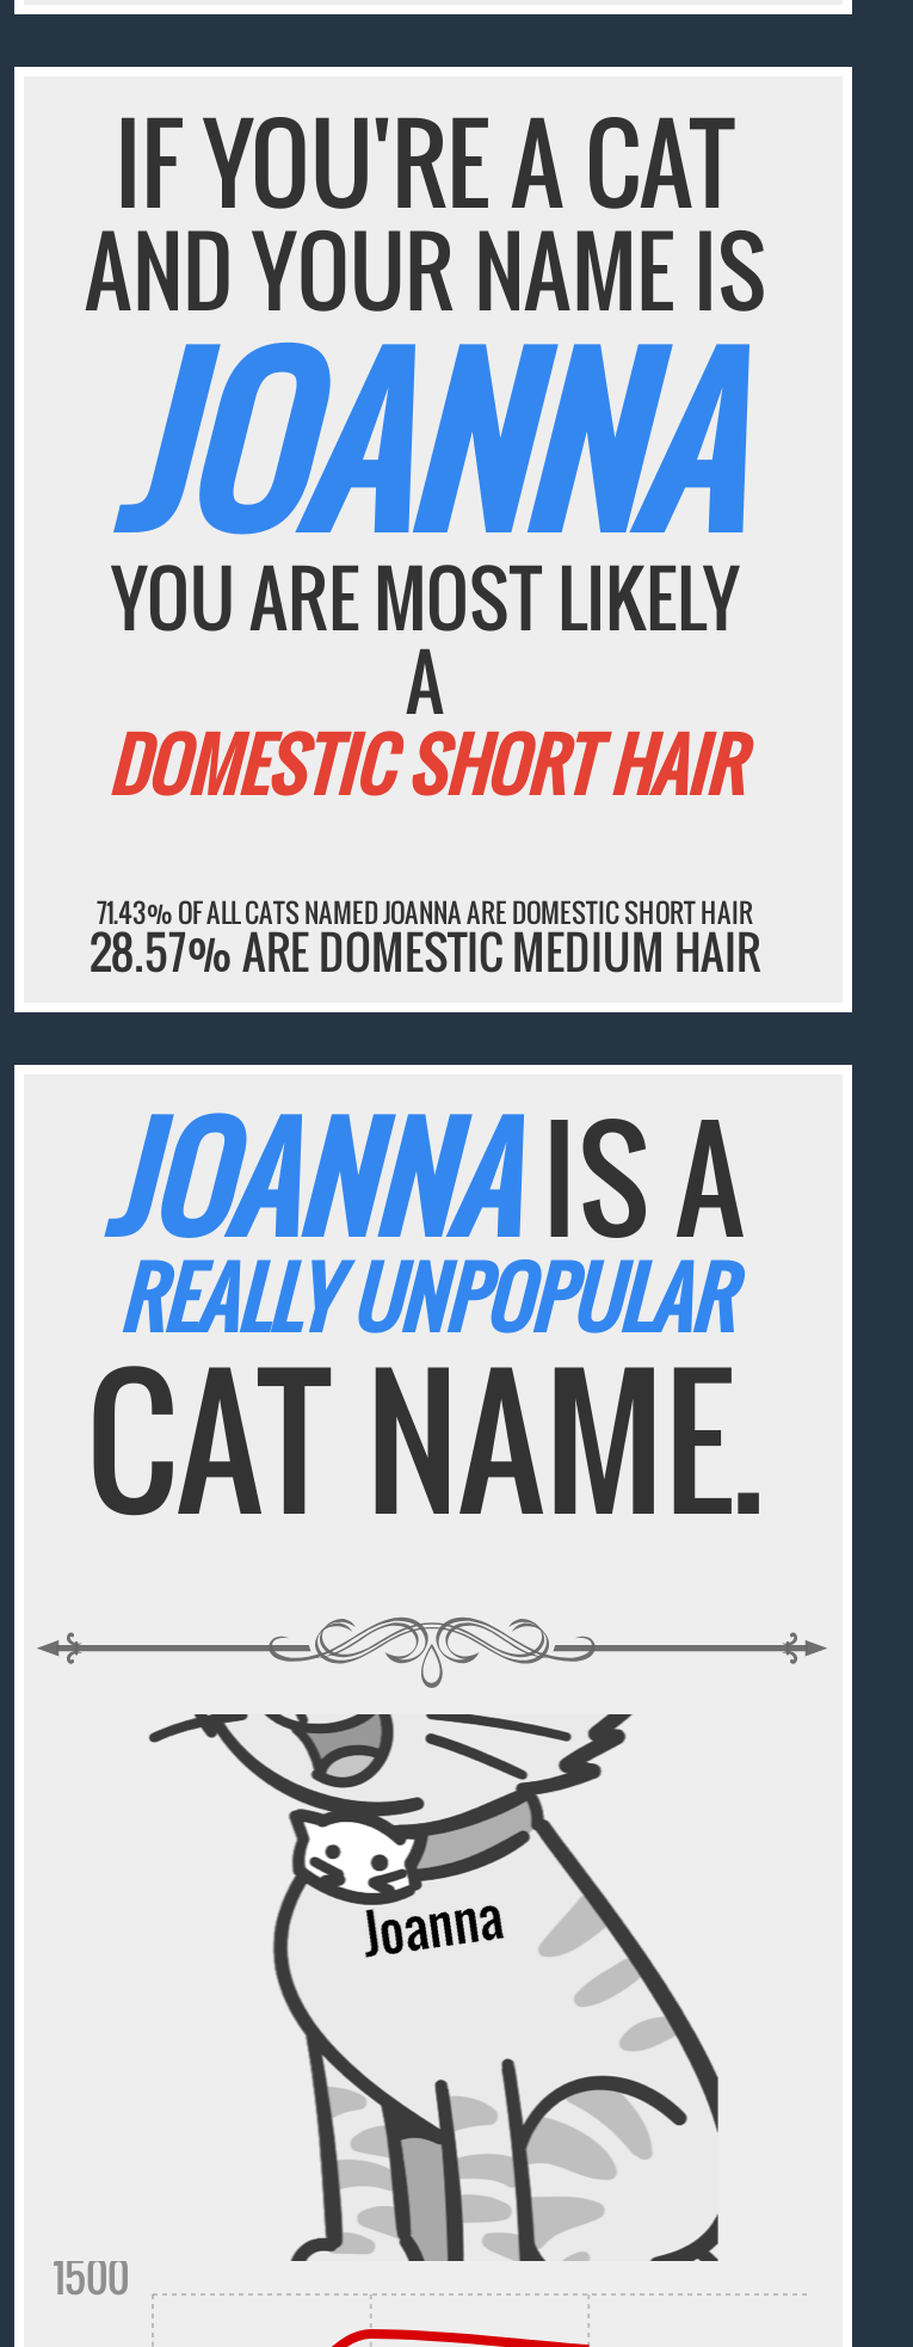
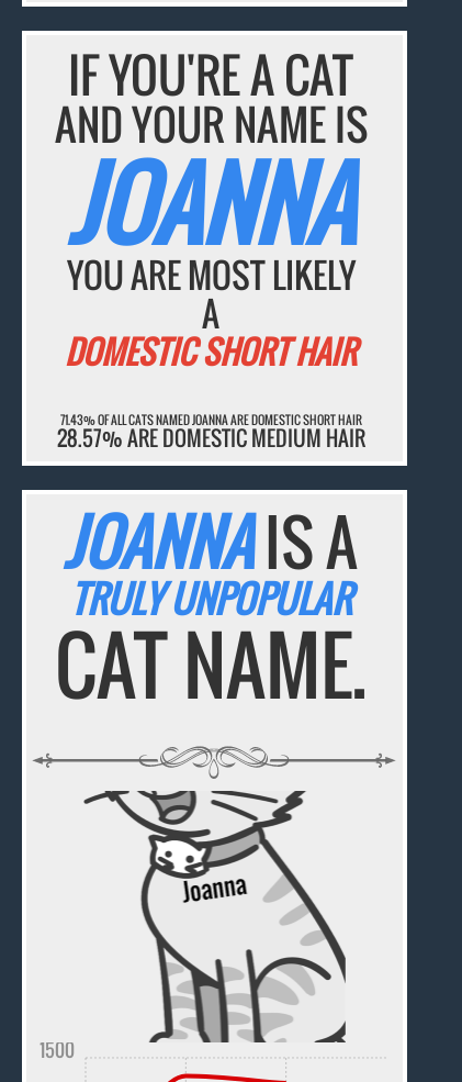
- REALLY UNPOPULAR
+ TRULY UNPOPULAR
